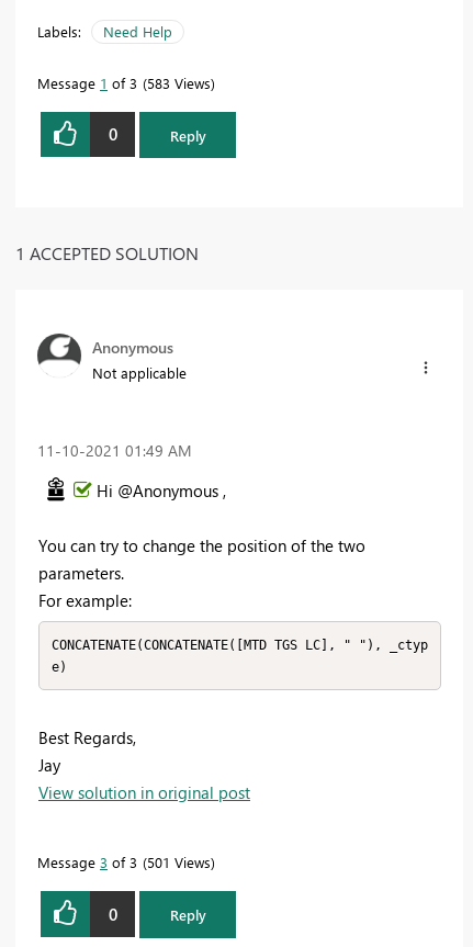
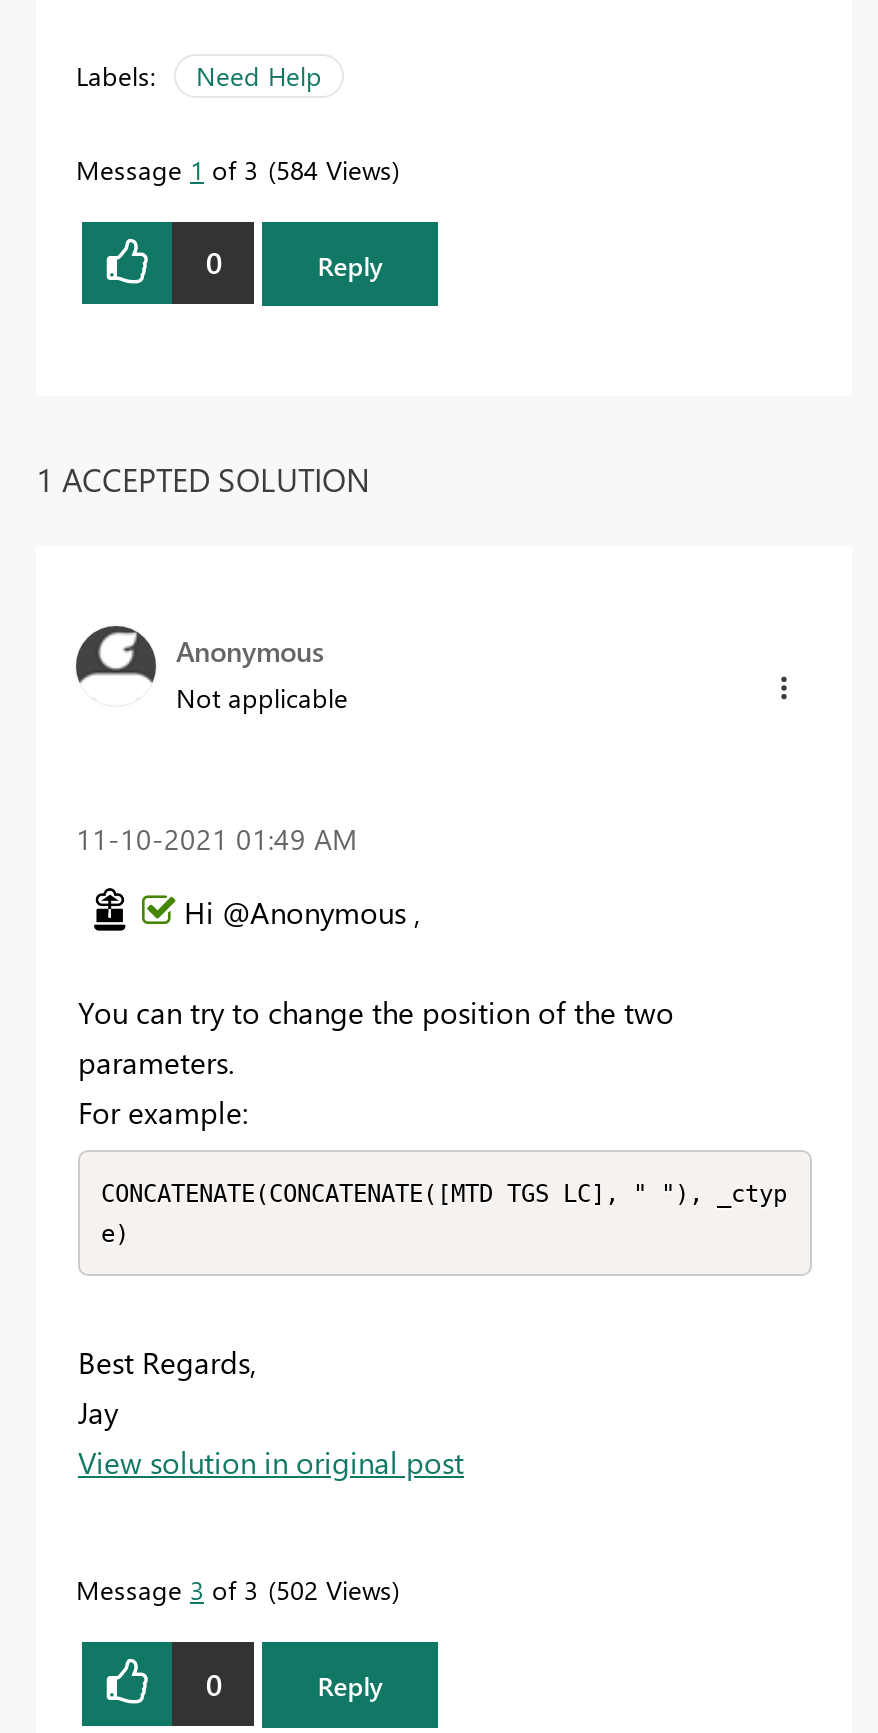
- Message 1 of 3 583 Views
+ Message 1 of 3 584 Views

- Message 3 of 3 501 Views
+ Message 3 of 3 502 Views
